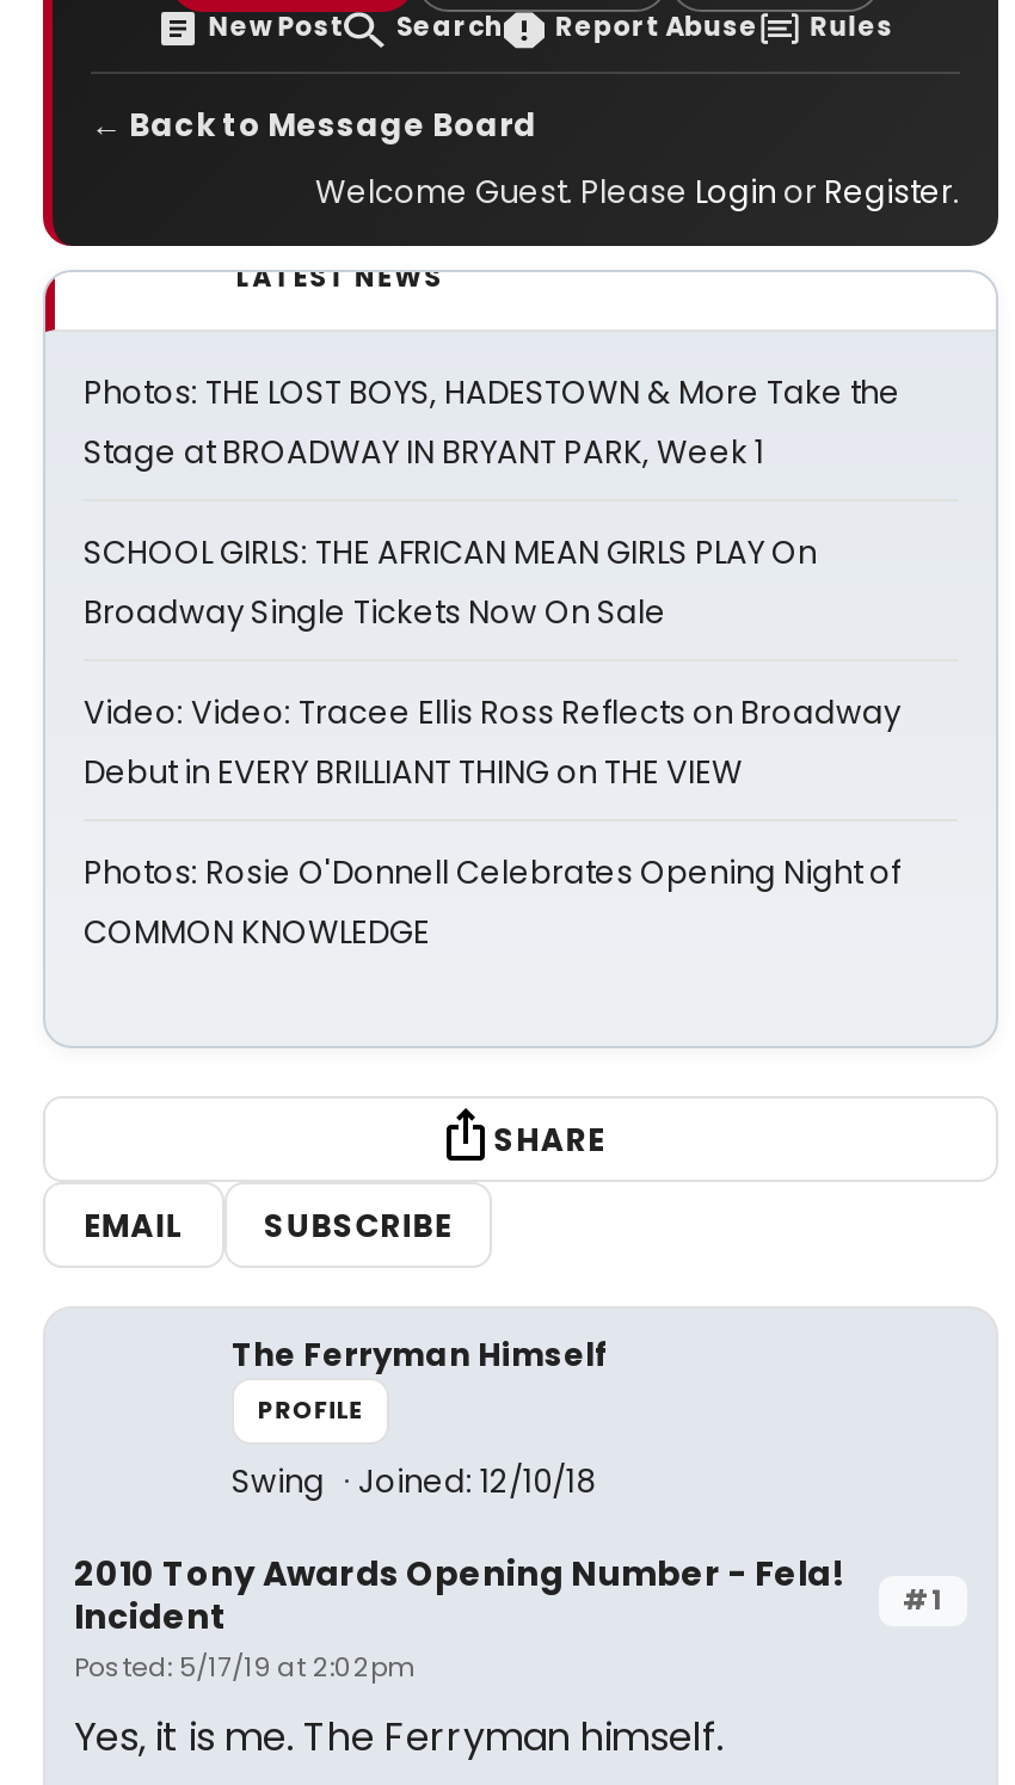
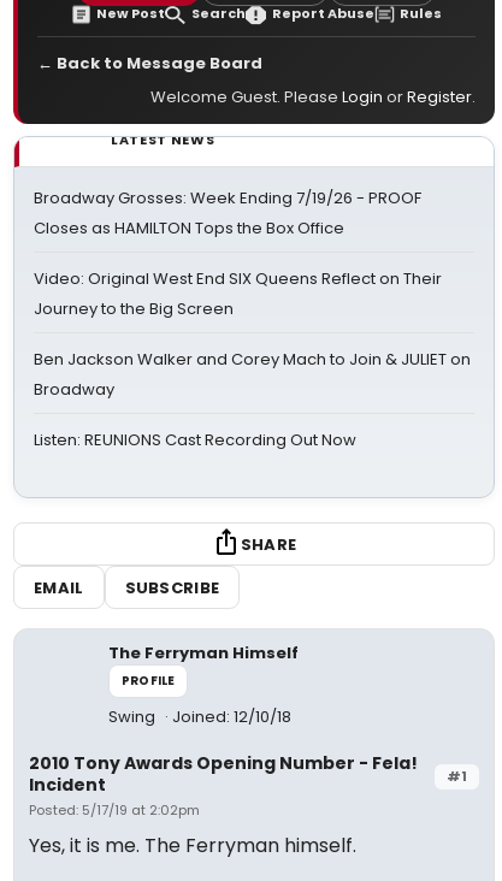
- Photos: THE LOST BOYS, HADESTOWN & More Take the
- Stage at BROADWAY IN BRYANT PARK, Week 1
+ Broadway Grosses: Week Ending 7/19/26 - PROOF
+ Closes as HAMILTON Tops the Box Office

- SCHOOL GIRLS: THE AFRICAN MEAN GIRLS PLAY On
- Broadway Single Tickets Now On Sale
+ Video: Original West End SIX Queens Reflect on Their
+ Journey to the Big Screen

- Video: Video: Tracee Ellis Ross Reflects on Broadway
- Debut in EVERY BRILLIANT THING on THE VIEW
+ Ben Jackson Walker and Corey Mach to Join & JULIET on
+ Broadway

- Photos: Rosie O'Donnell Celebrates Opening Night of
- COMMON KNOWLEDGE
+ Listen: REUNIONS Cast Recording Out Now
